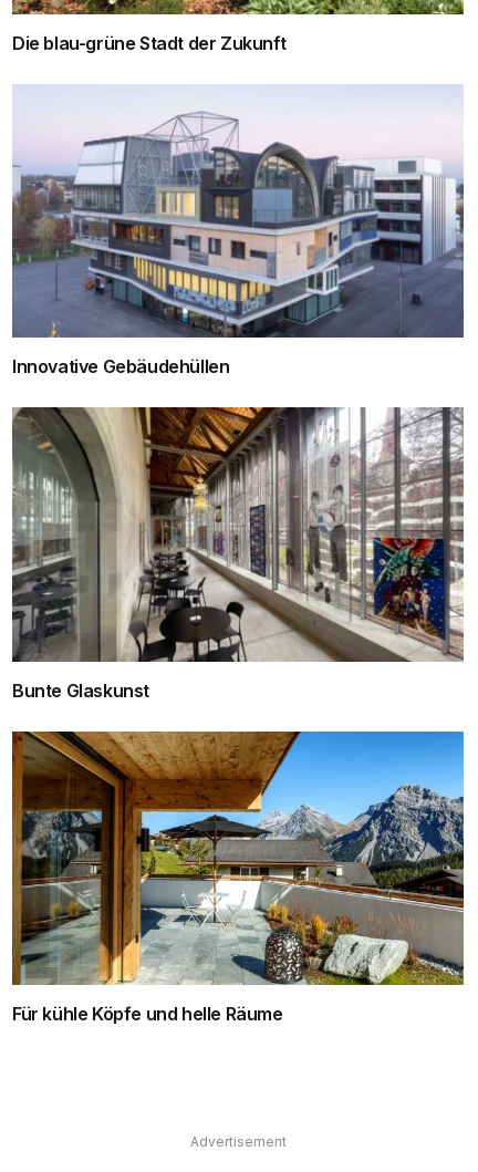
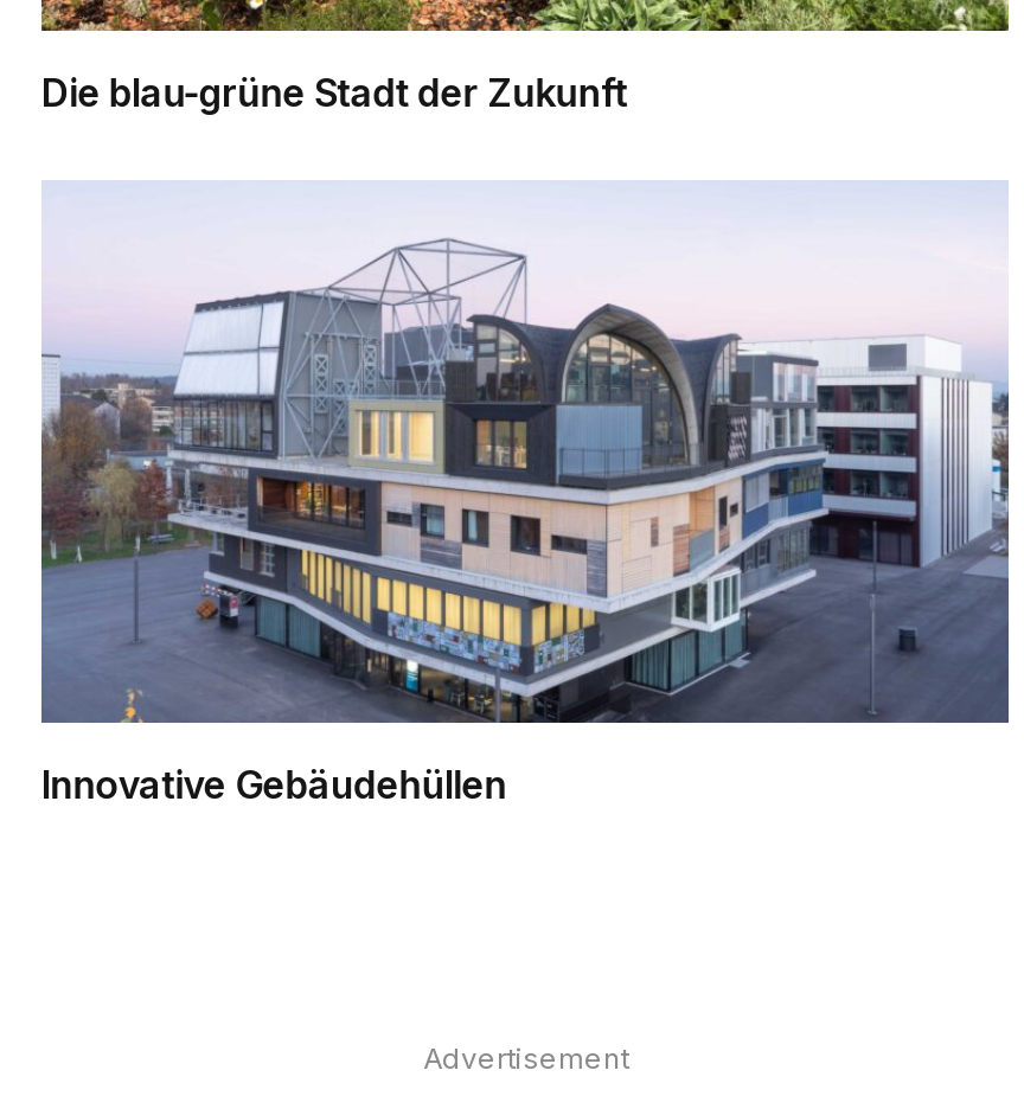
- [image]
- Bunte Glaskunst

- [image]
- Für kühle Köpfe und helle Räume
